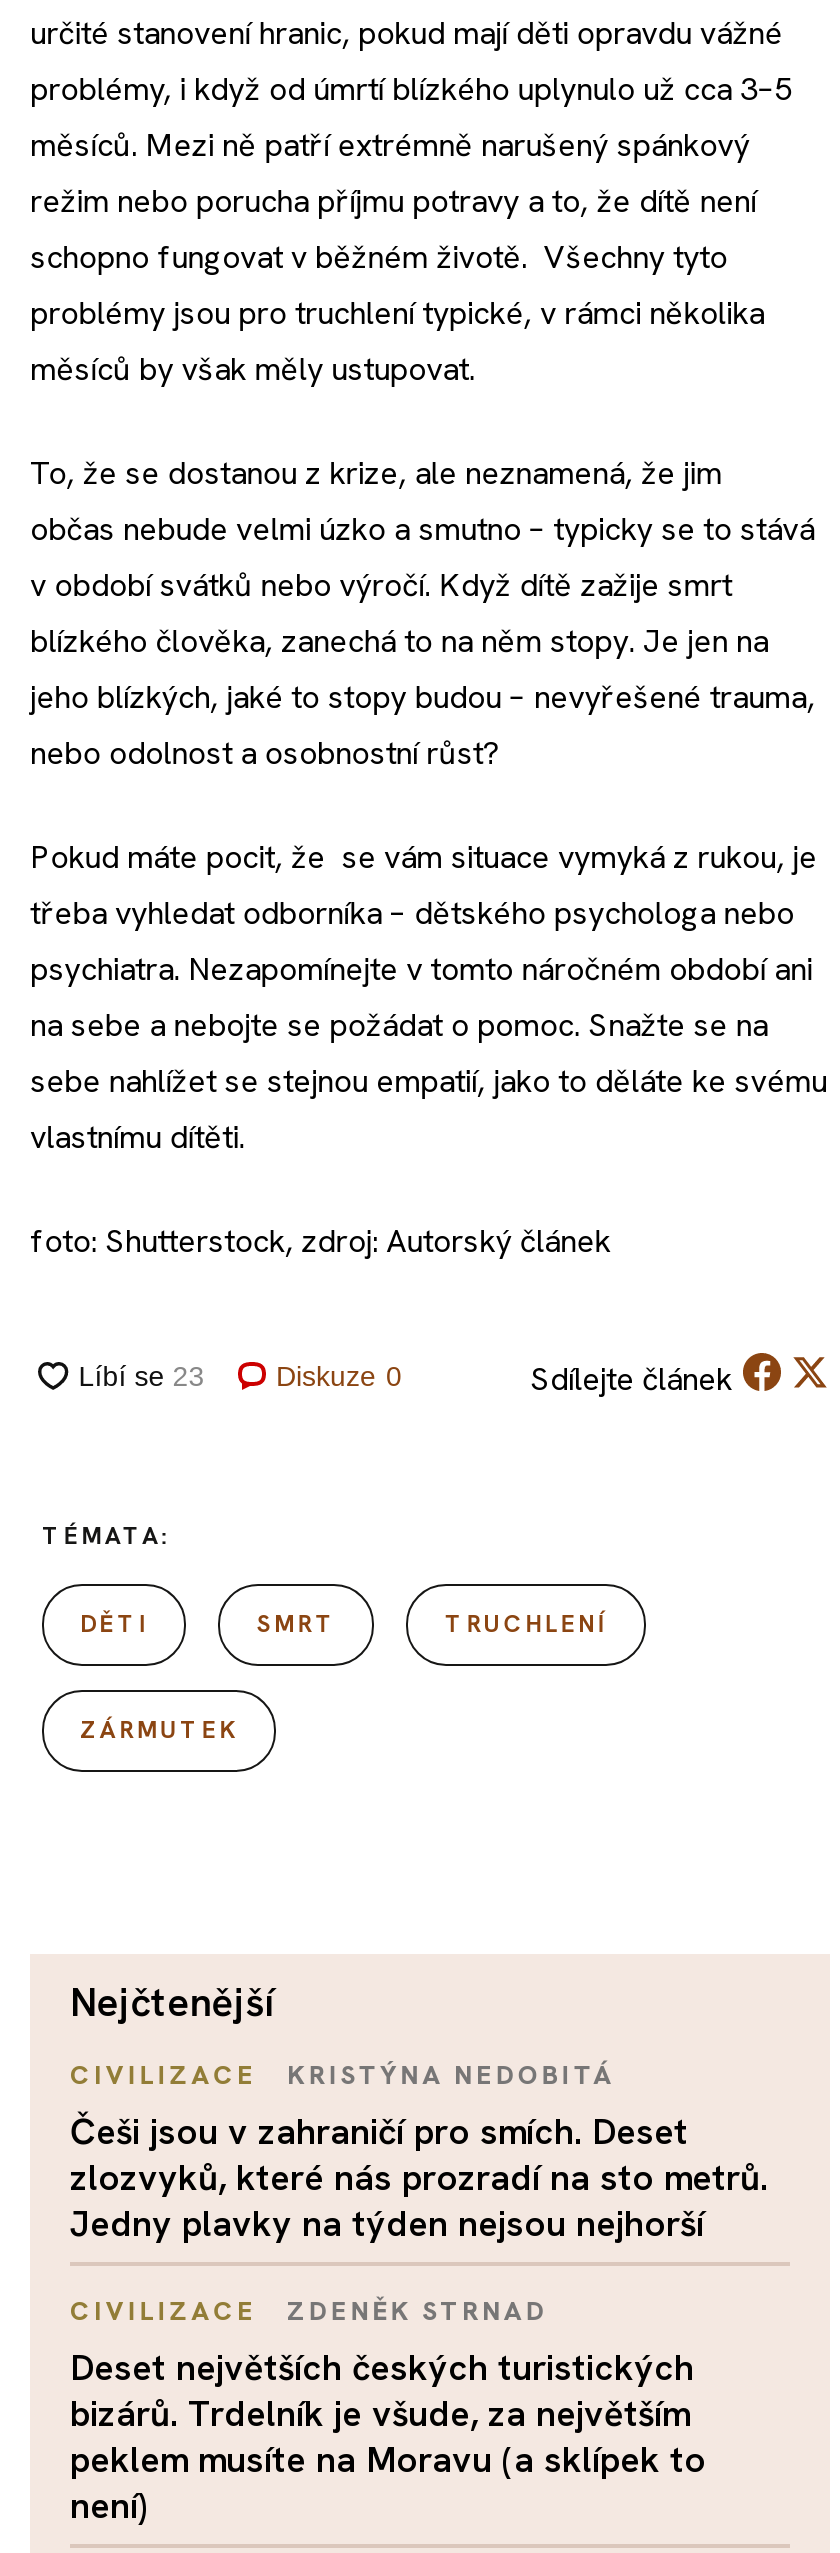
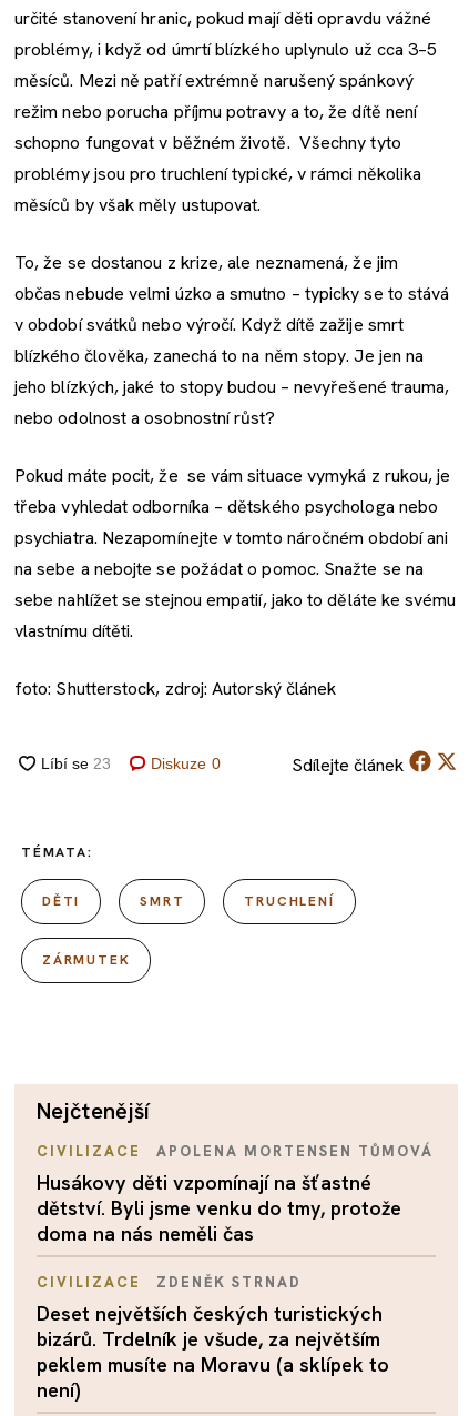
- KRISTÝNA NEDOBITÁ
- Češi jsou v zahraničí pro smích. Deset
- zlozvyků, které nás prozradí na sto metrů.
- Jedny plavky na týden nejsou nejhorší
+ APOLENA MORTENSEN TŮMOVÁ
+ Husákovy děti vzpomínají na šťastné
+ dětství. Byli jsme venku do tmy, protože
+ doma na nás neměli čas
